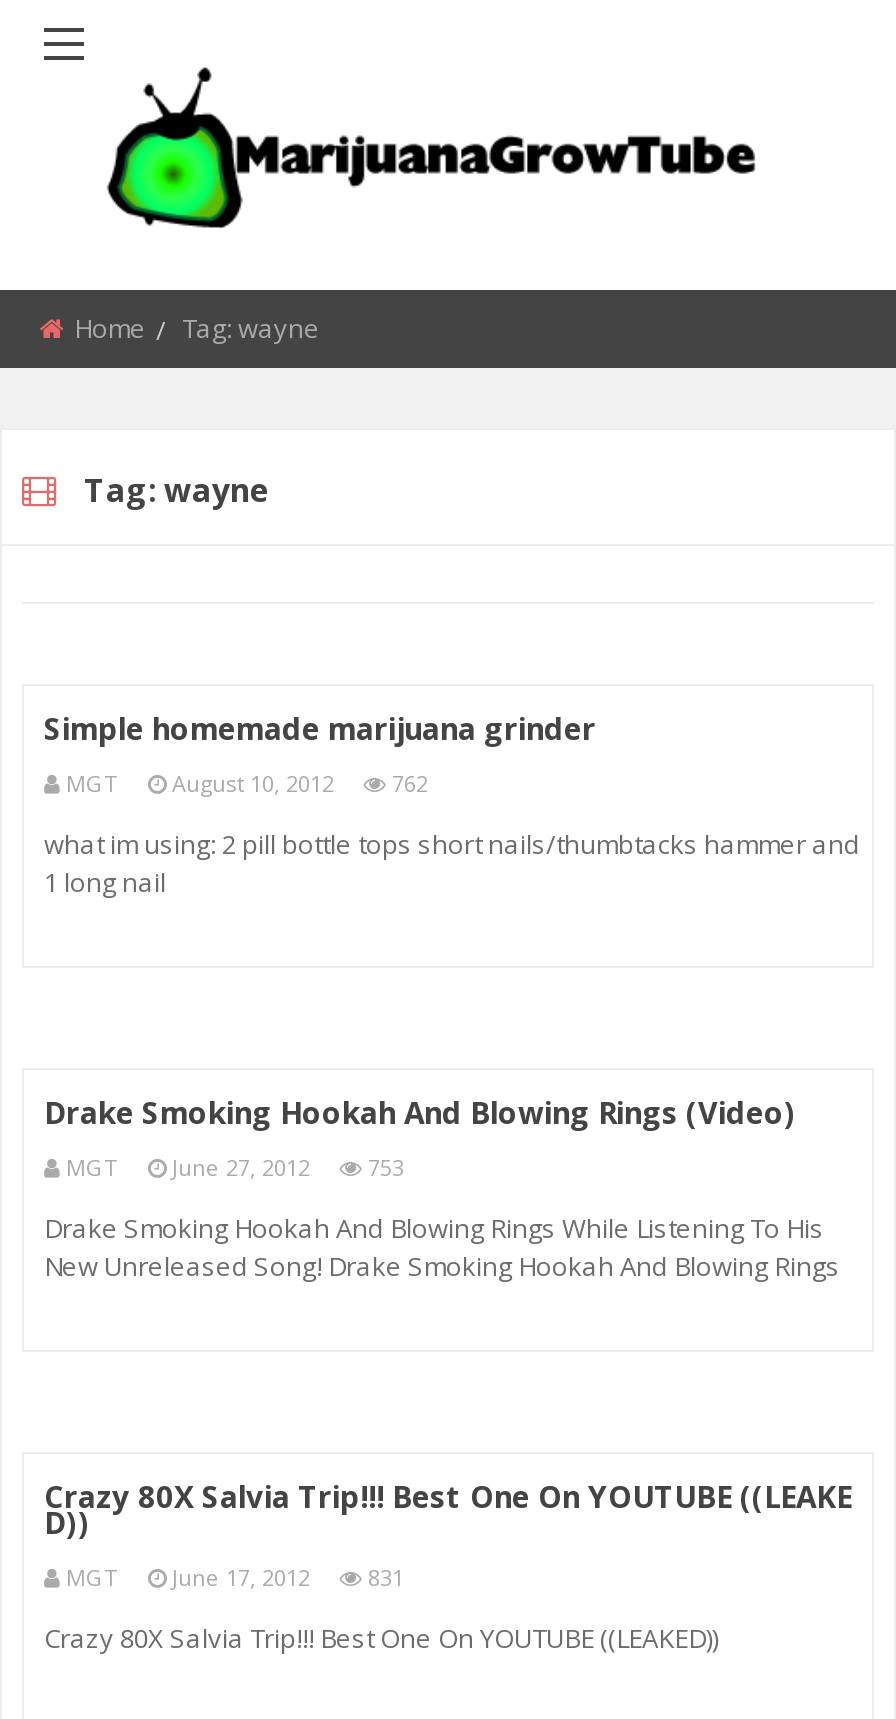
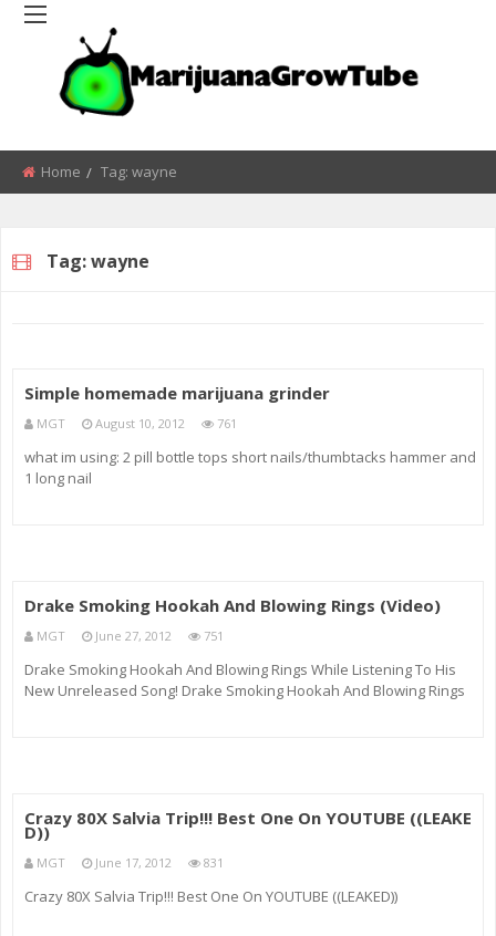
- MGT August 10, 2012 762
+ MGT August 10, 2012 761

- MGT June 27, 2012 753
+ MGT June 27, 2012 751
